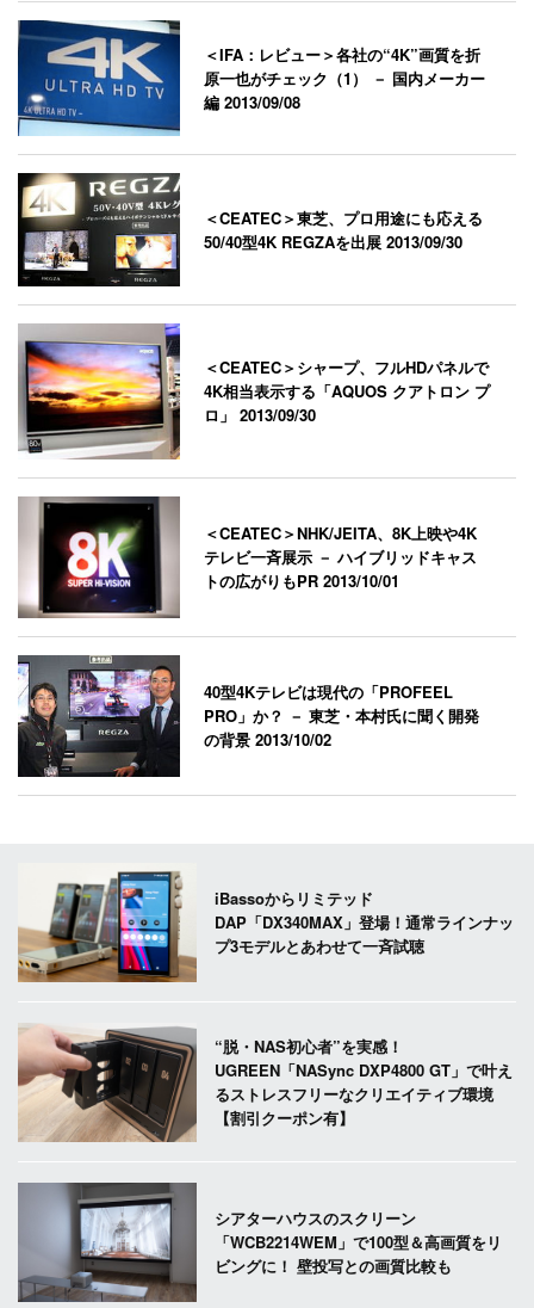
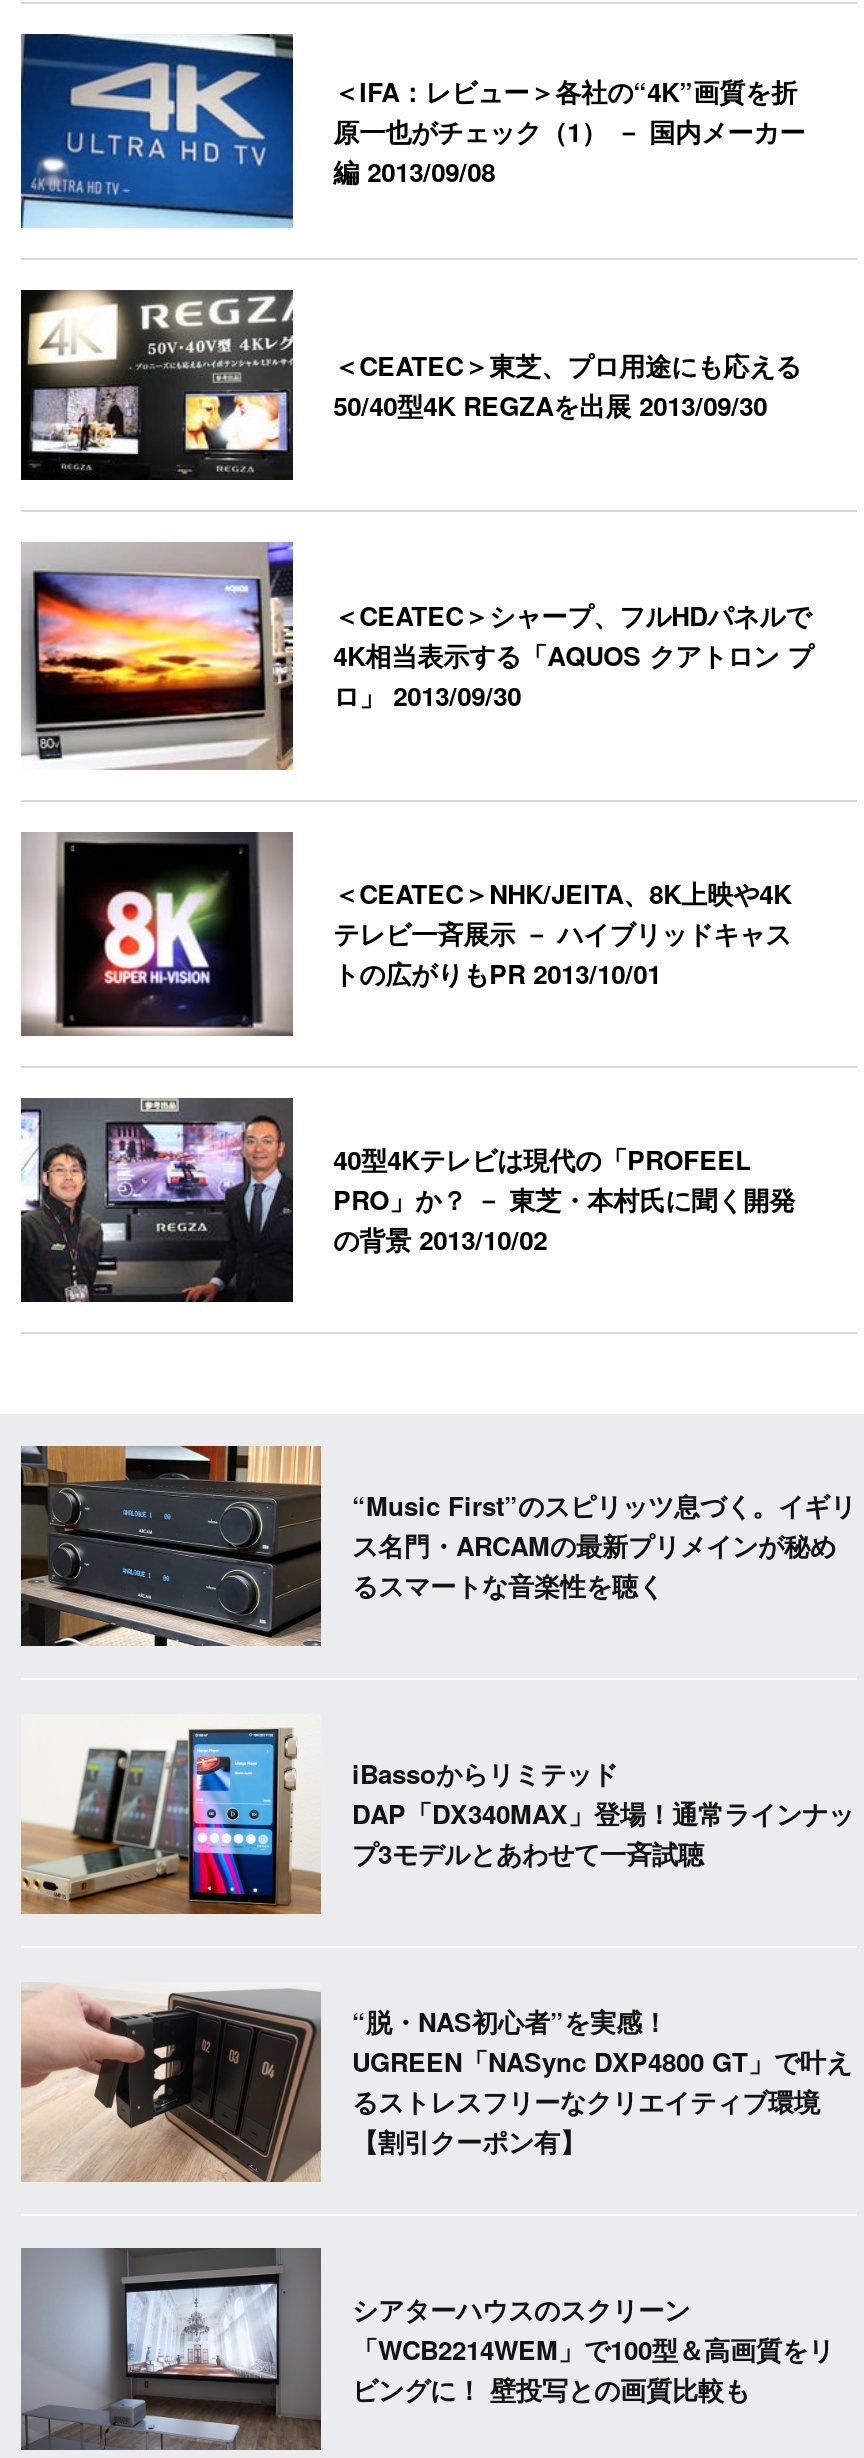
+ [image]
+ “Music First”のスピリッツ息づく。イギリ
+ ス名門・ARCAMの最新プリメインが秘め
+ るスマートな音楽性を聴く
